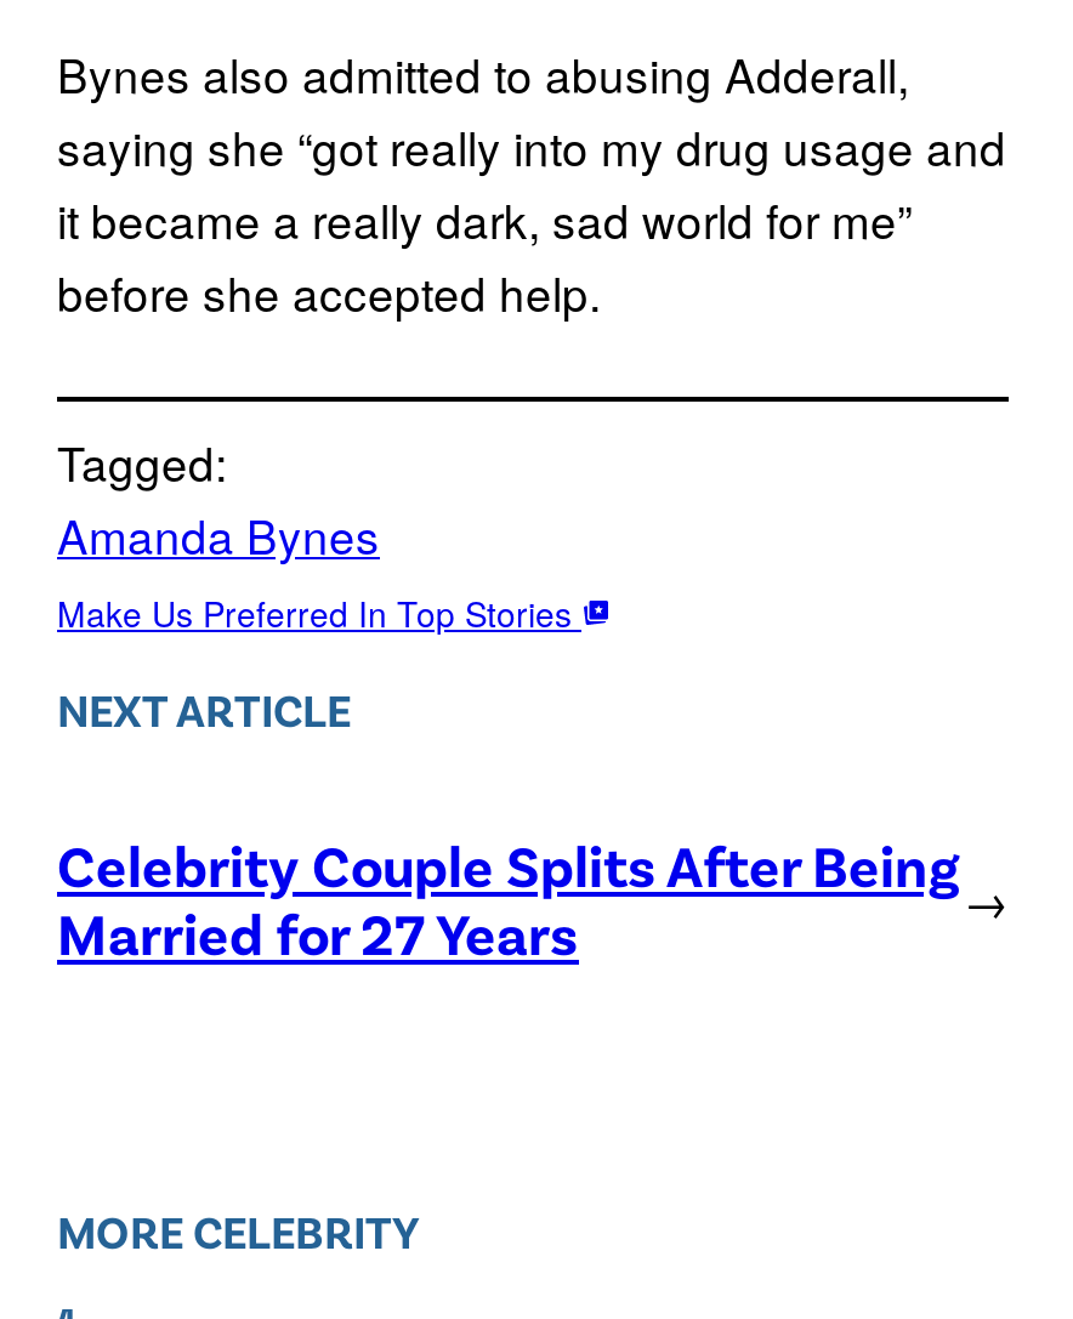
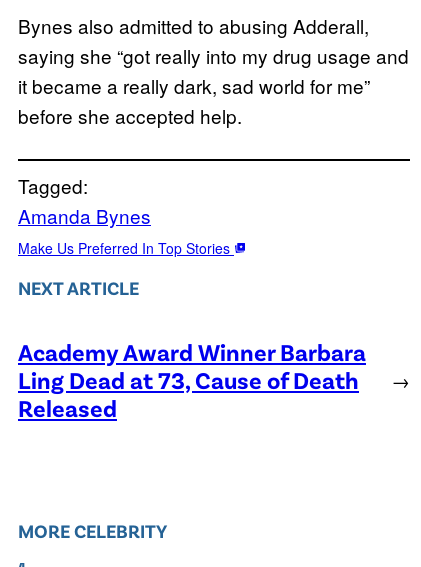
- Celebrity Couple Splits After Being
- Married for 27 Years
+ Academy Award Winner Barbara
+ Ling Dead at 73, Cause of Death
+ Released
